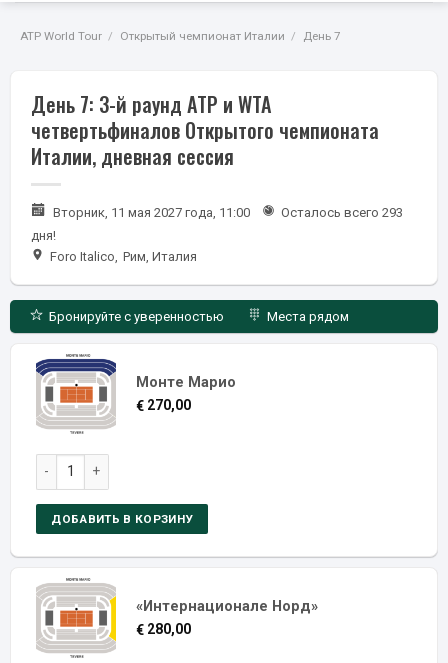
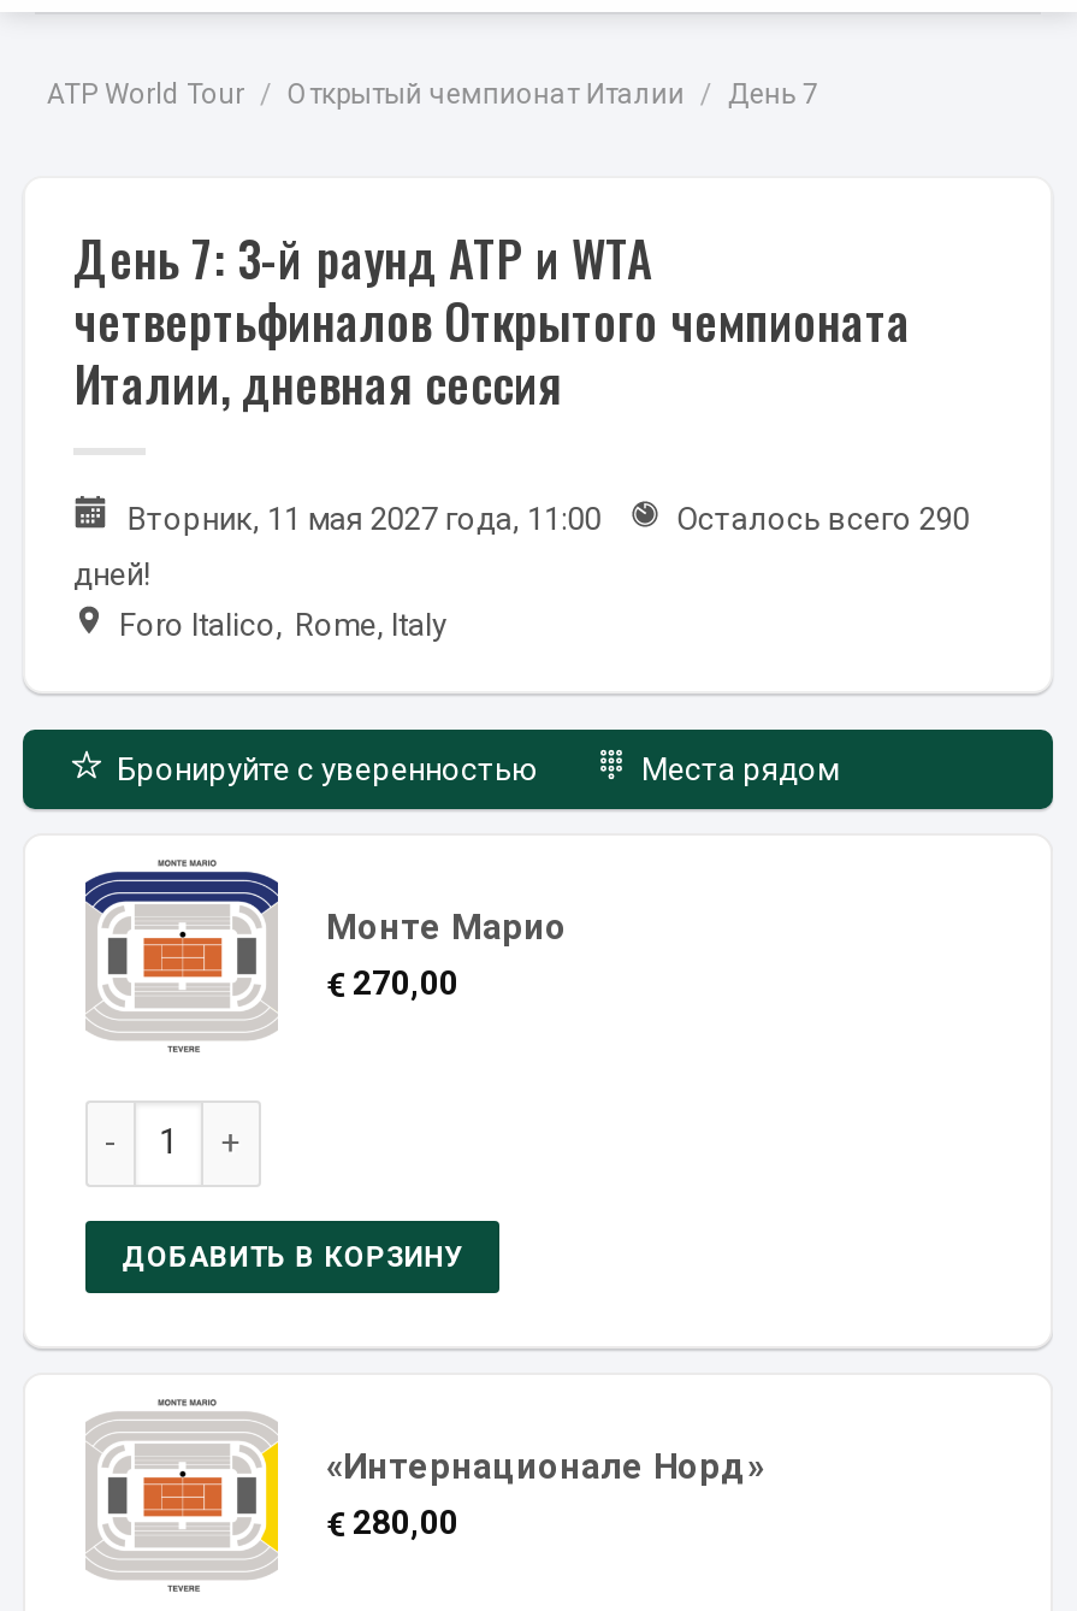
- Осталось всего 293
+ Осталось всего 290

- дня!
- Foro Italico, Рим, Италия
+ дней!
+ Foro Italico, Rome, Italy
